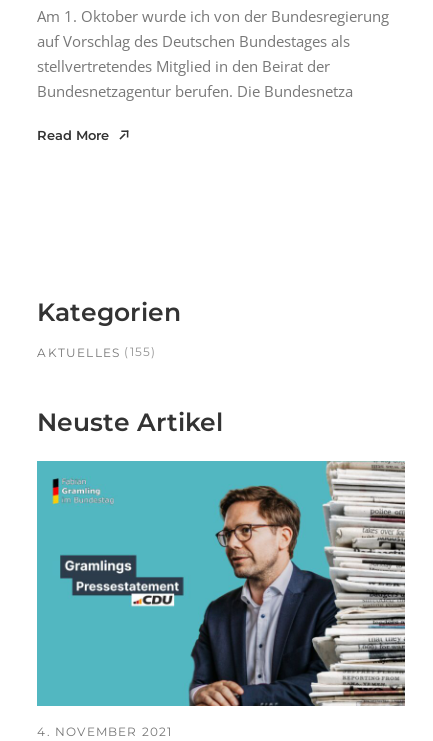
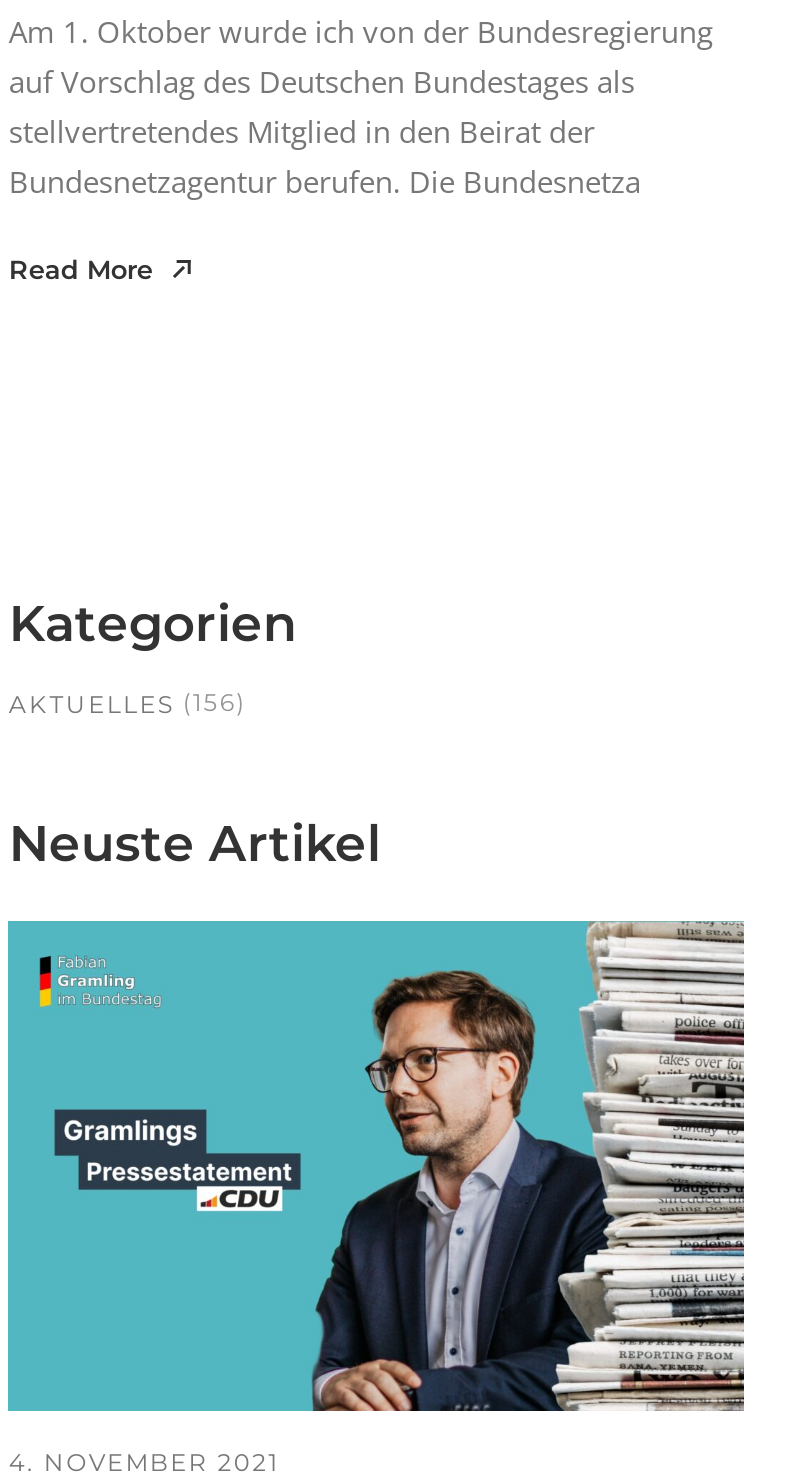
- AKTUELLES (155)
+ AKTUELLES (156)
